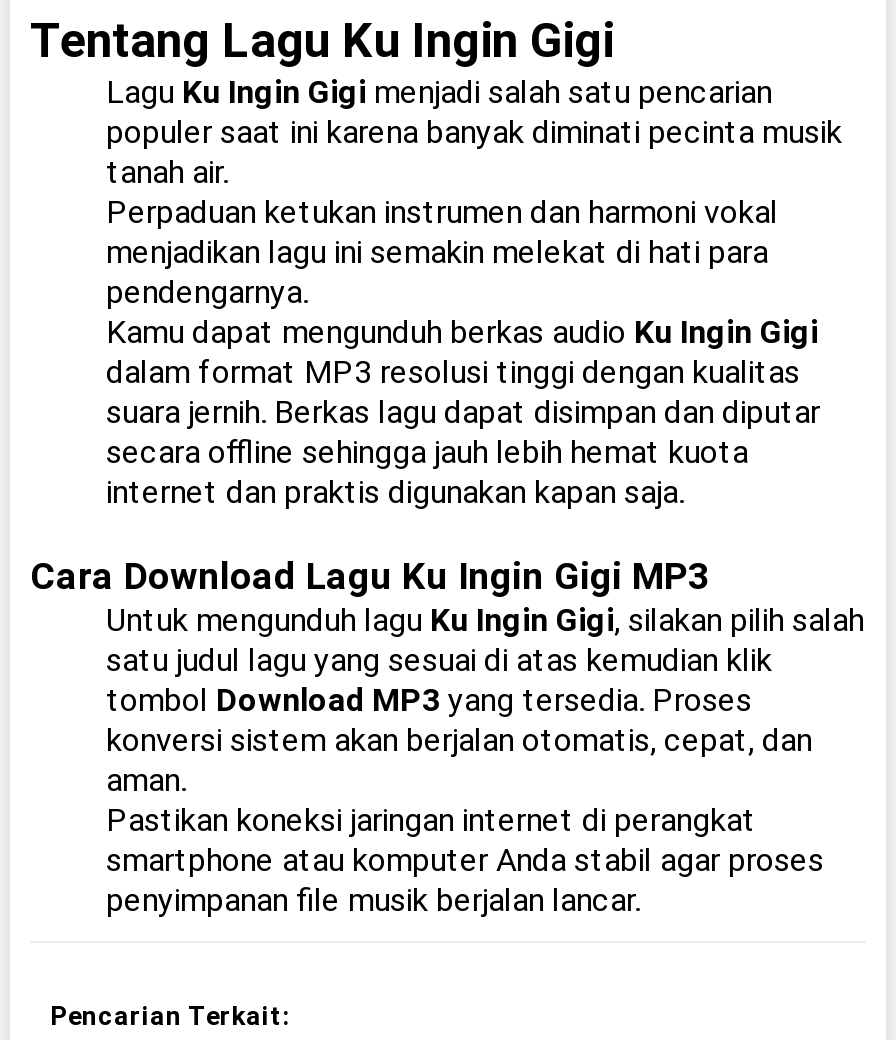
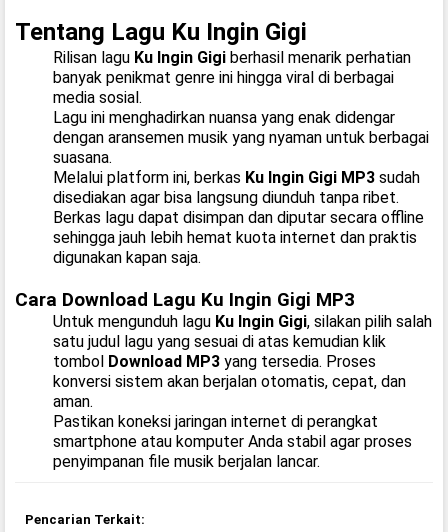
- Lagu Ku Ingin Gigi menjadi salah satu pencarian
- populer saat ini karena banyak diminati pecinta musik
- tanah air.
- Perpaduan ketukan instrumen dan harmoni vokal
- menjadikan lagu ini semakin melekat di hati para
- pendengarnya.
- Kamu dapat mengunduh berkas audio Ku Ingin Gigi
- dalam format MP3 resolusi tinggi dengan kualitas
- suara jernih. Berkas lagu dapat disimpan dan diputar
- secara offline sehingga jauh lebih hemat kuota
- internet dan praktis digunakan kapan saja.
+ Rilisan lagu Ku Ingin Gigi berhasil menarik perhatian
+ banyak penikmat genre ini hingga viral di berbagai
+ media sosial.
+ Lagu ini menghadirkan nuansa yang enak didengar
+ dengan aransemen musik yang nyaman untuk berbagai
+ suasana.
+ Melalui platform ini, berkas Ku Ingin Gigi MP3 sudah
+ disediakan agar bisa langsung diunduh tanpa ribet.
+ Berkas lagu dapat disimpan dan diputar secara offline
+ sehingga jauh lebih hemat kuota internet dan praktis
+ digunakan kapan saja.
